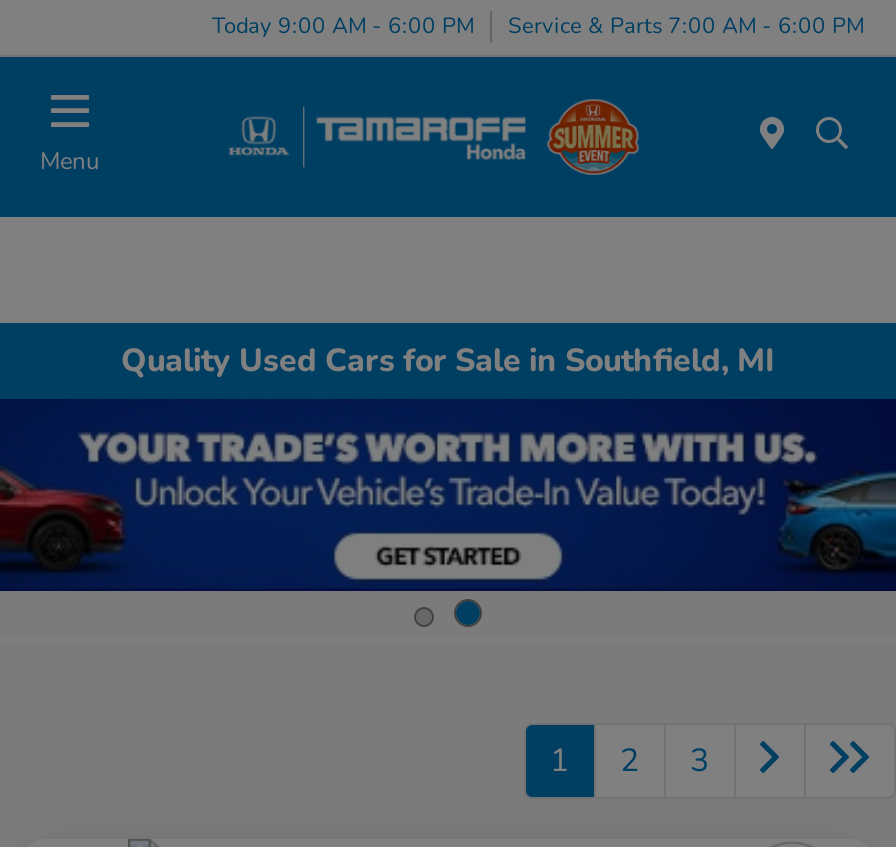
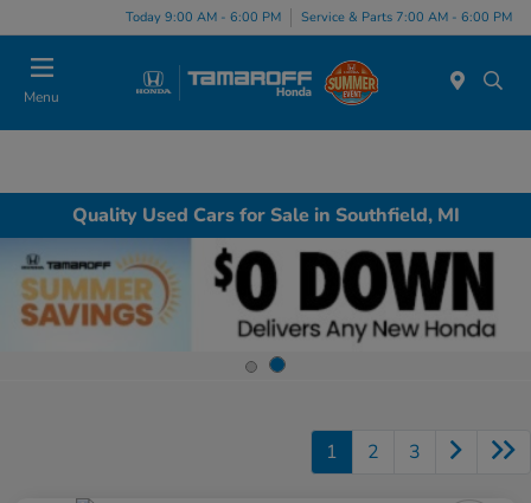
- [image]
+ [image]
